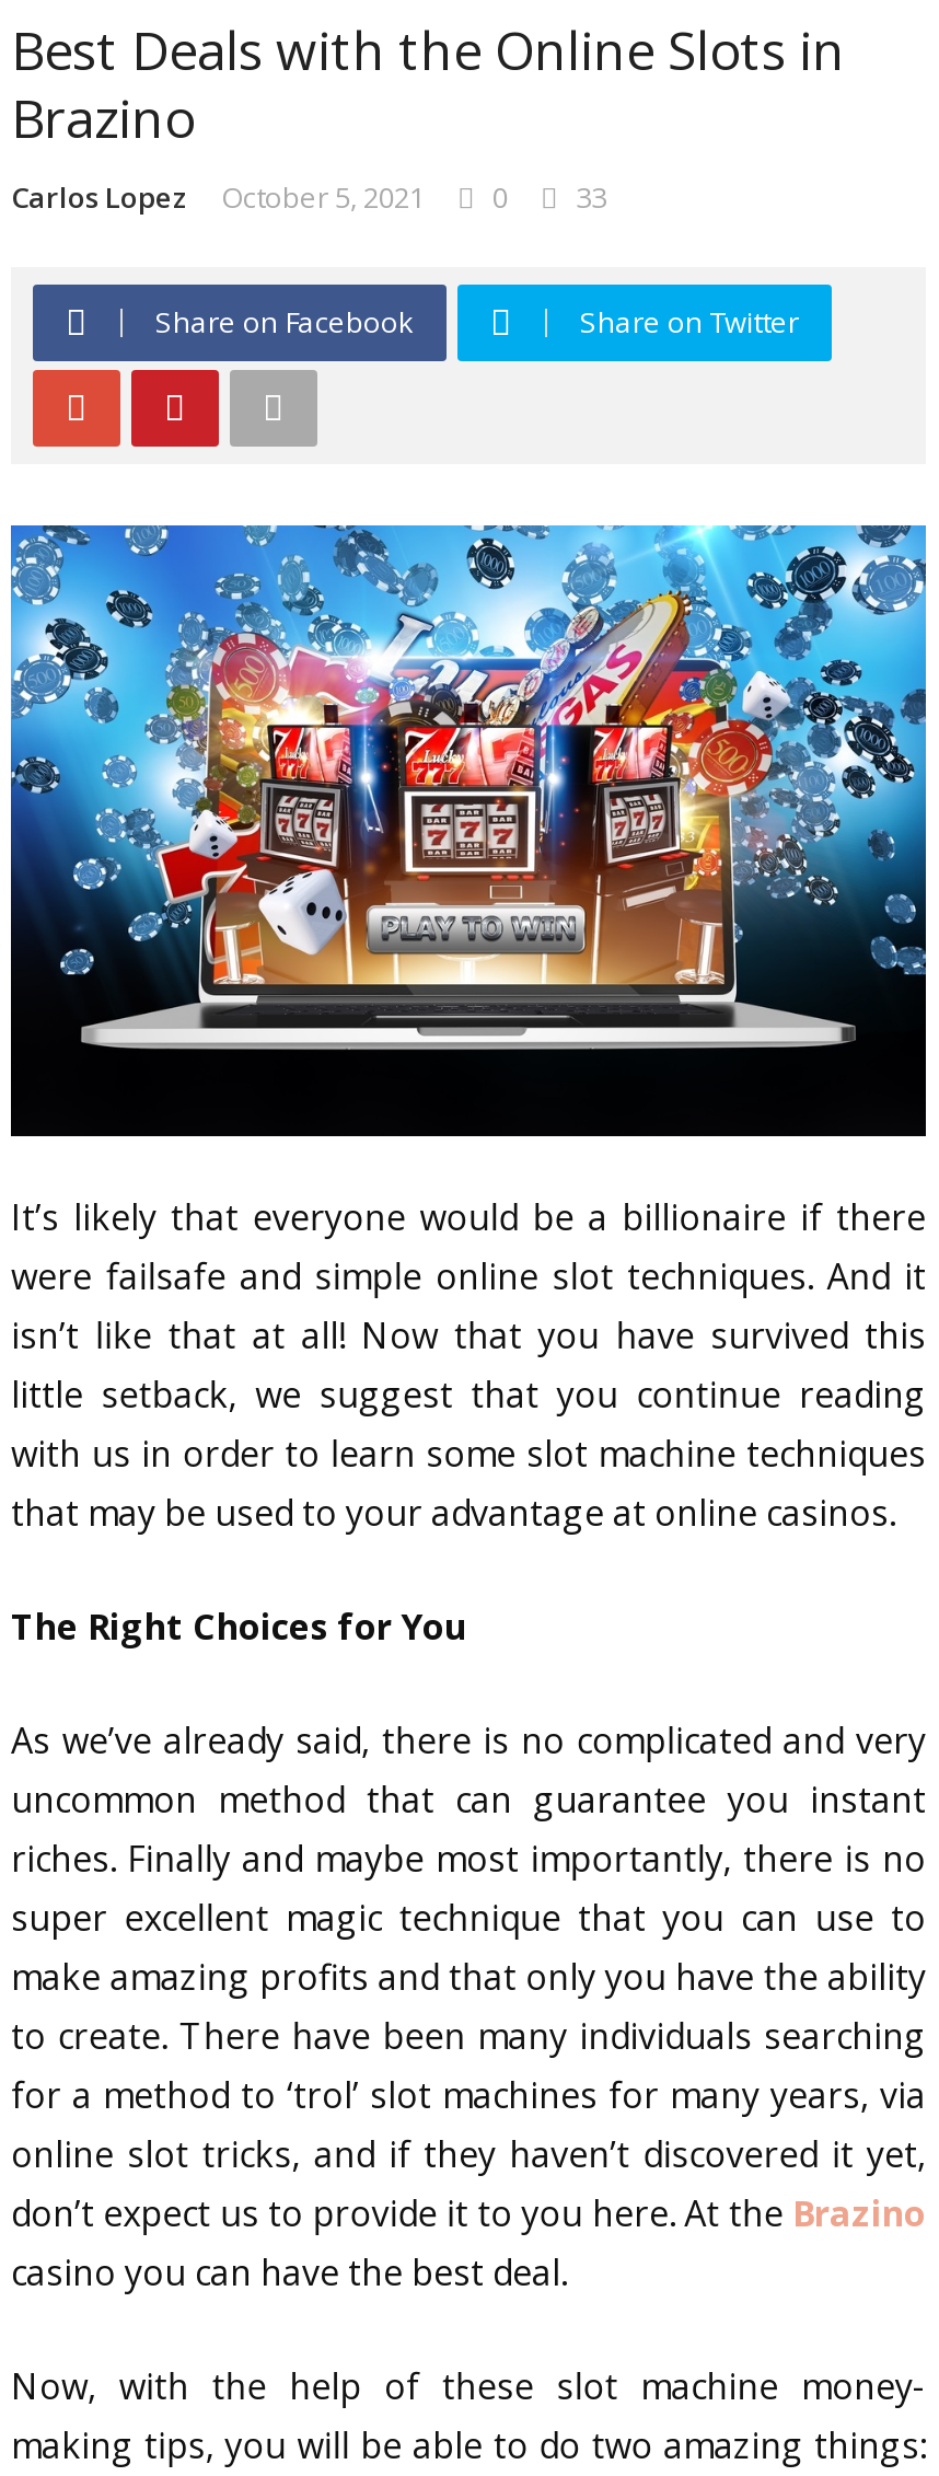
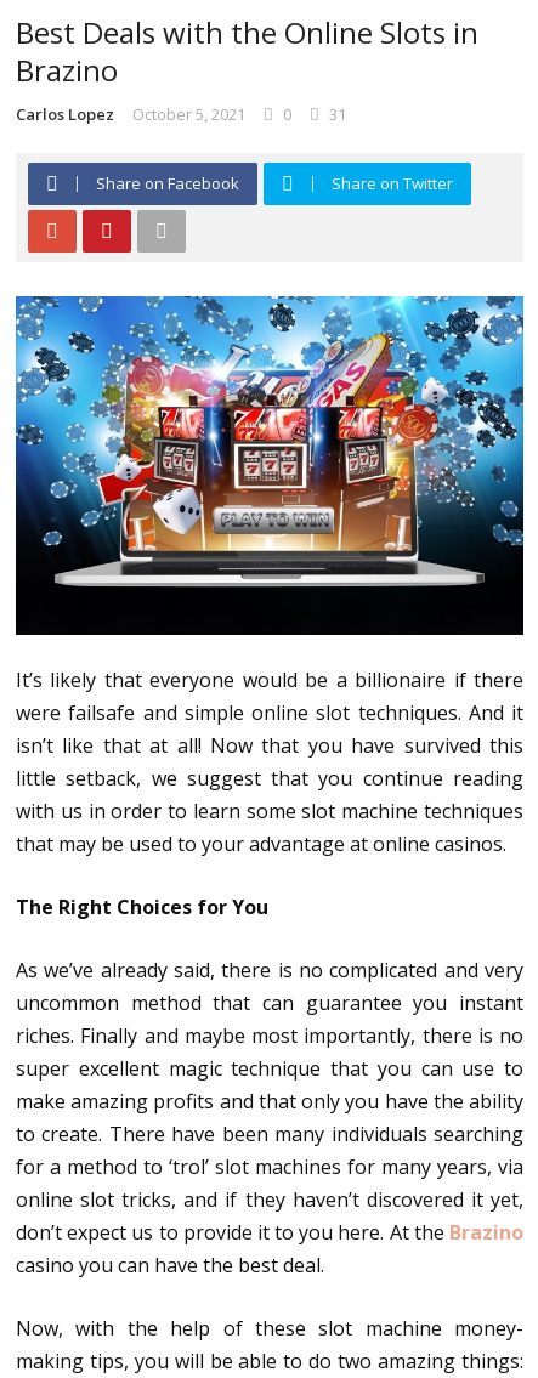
- Carlos Lopez October 5, 2021 0 33
+ Carlos Lopez October 5, 2021 0 31
